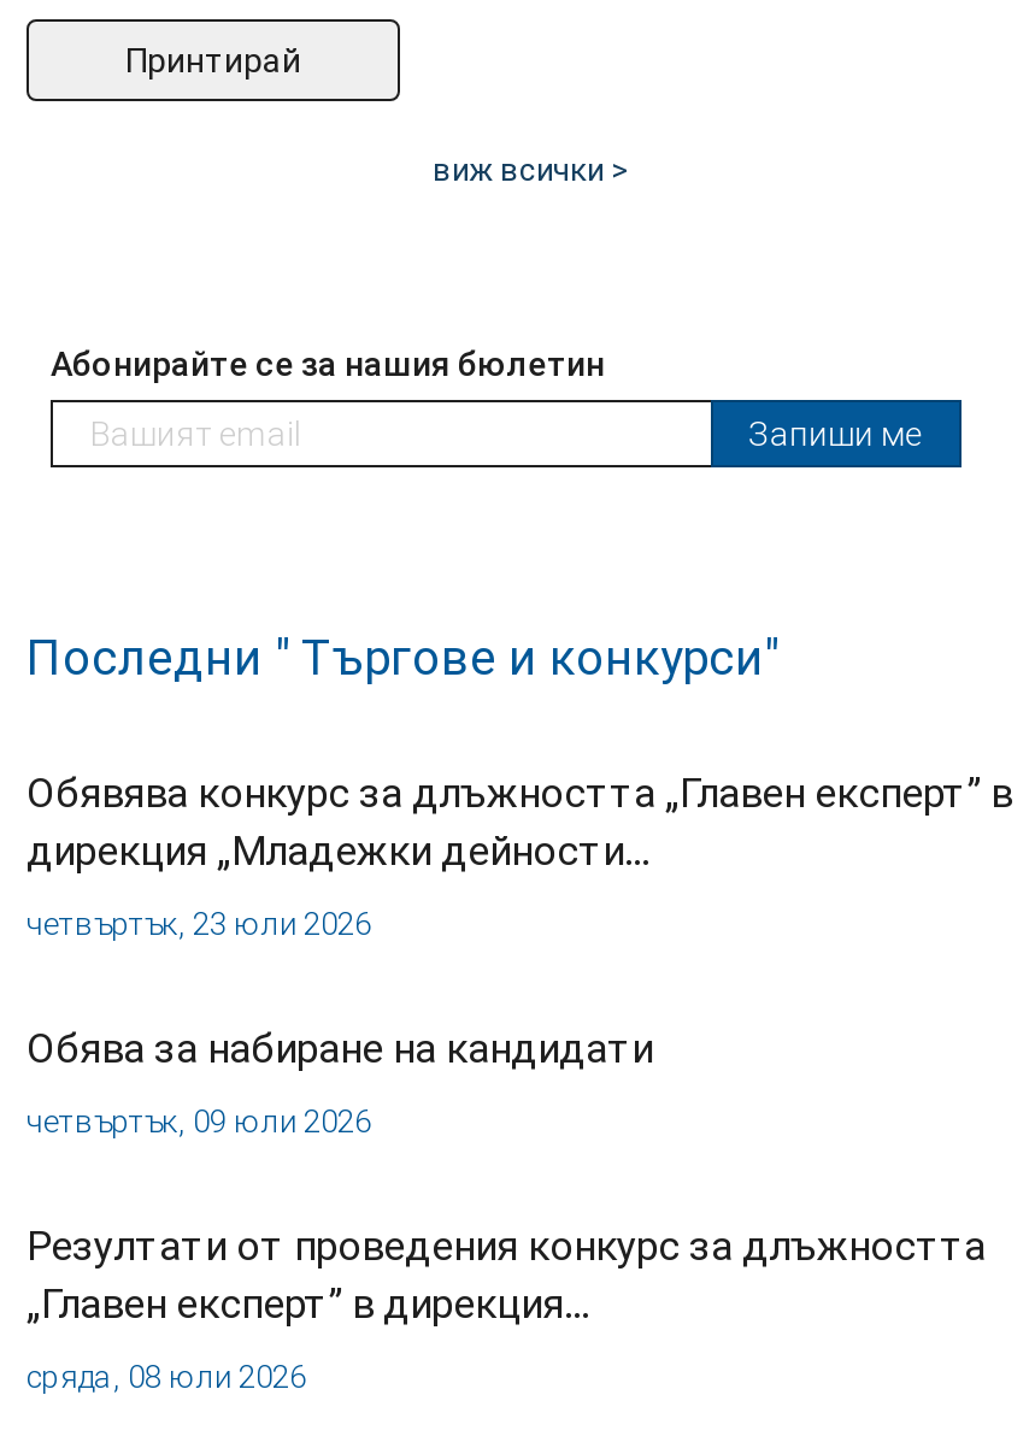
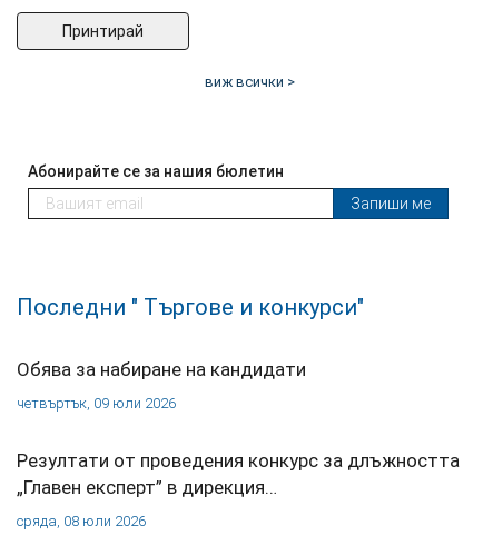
- Обявява конкурс за длъжността „Главен експерт” в
- дирекция „Младежки дейности…
- четвъртък, 23 юли 2026
